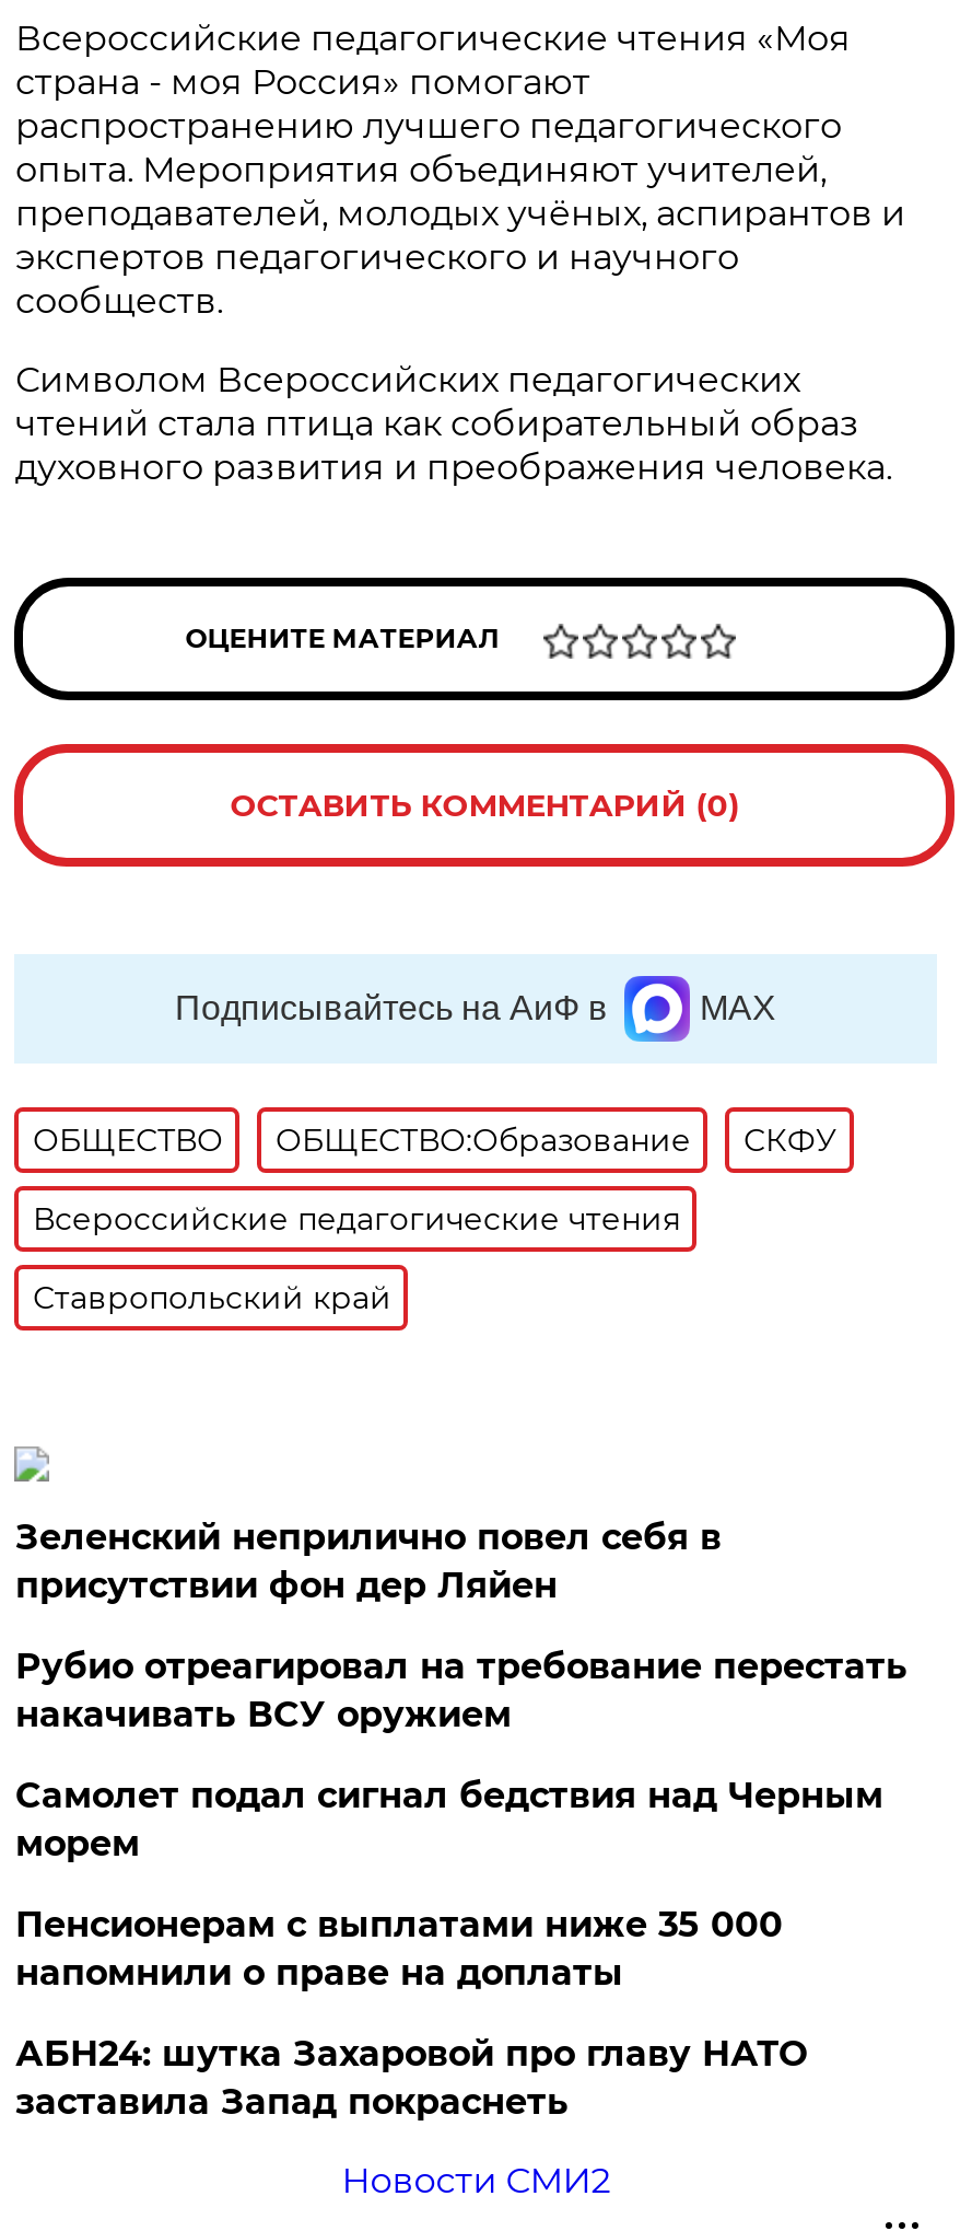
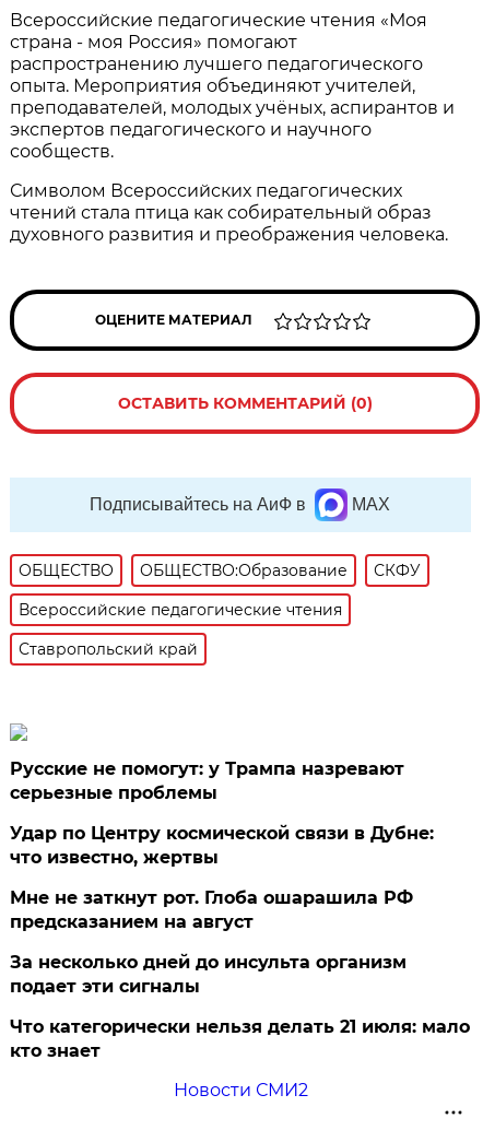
- Зеленский неприлично повел cебя в
- присутствии фон дер Ляйен
+ Русские не помогут: у Трампа назревают
+ серьезные проблемы

- Рубио отреагировал на требование перестать
- накачивать ВСУ оружием
+ Удар по Центру космической связи в Дубне:
+ что известно, жертвы

- Самолет подал сигнал бедствия над Черным
- морем
+ Мне не заткнут рот. Глоба ошарашила РФ
+ предсказанием на август

- Пенсионерам с выплатами ниже 35 000
- напомнили о праве на доплаты
+ За несколько дней до инсульта организм
+ подает эти сигналы

- АБН24: шутка Захаровой про главу НАТО
- заставила Запад покраснеть
+ Что категорически нельзя делать 21 июля: мало
+ кто знает
